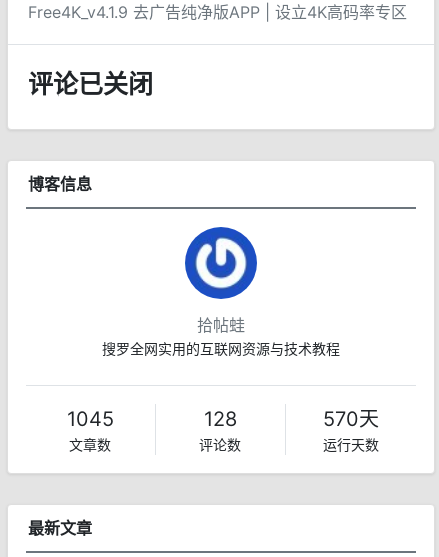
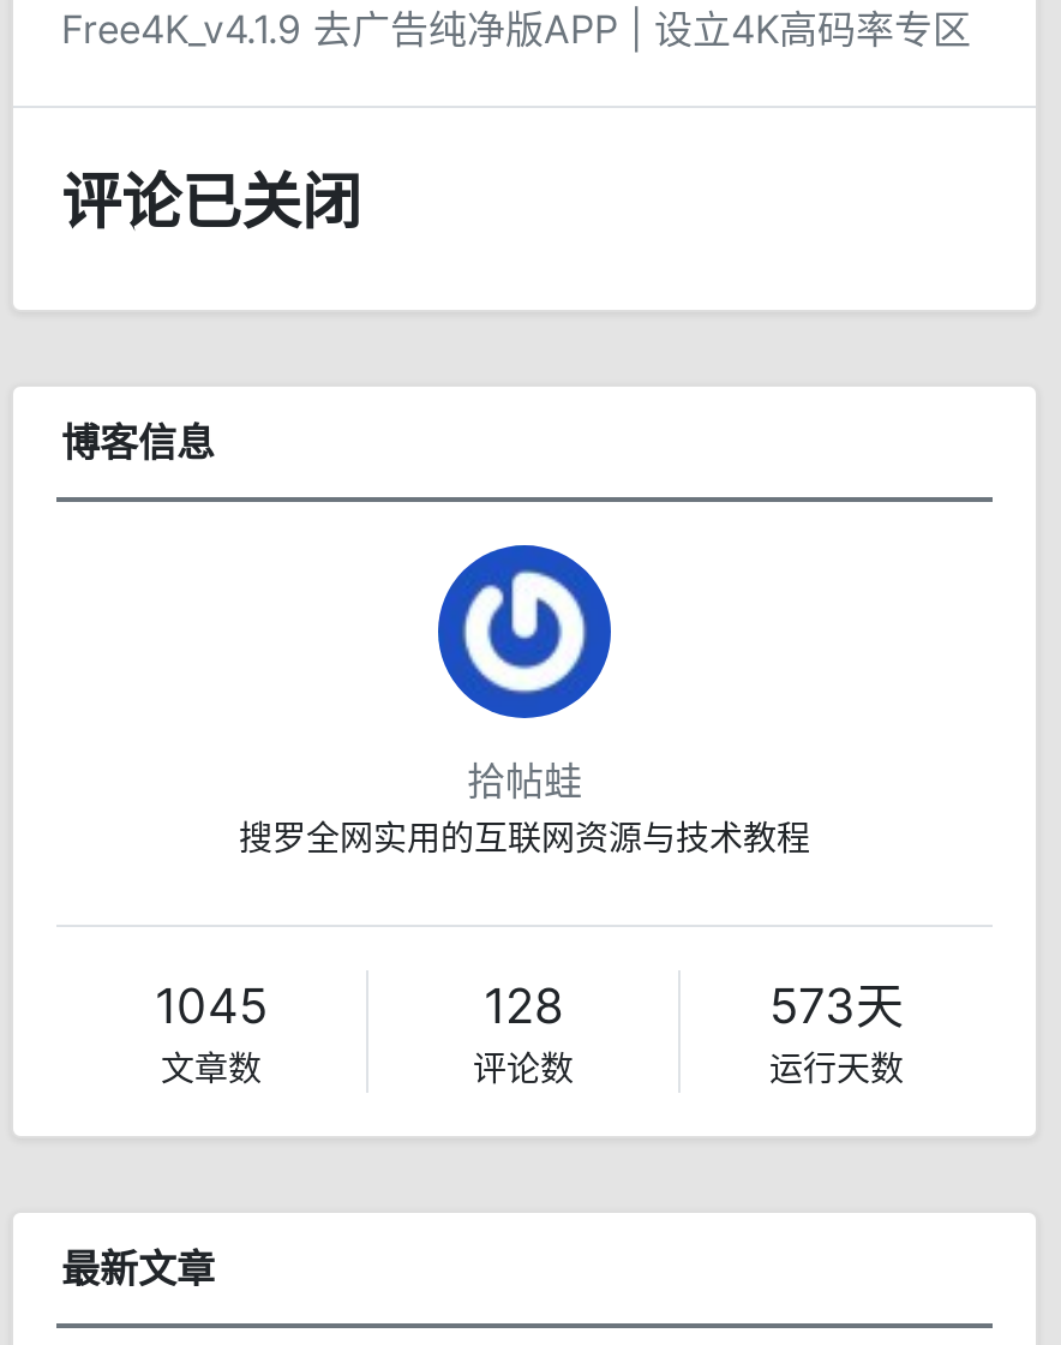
- 570天
+ 573天
